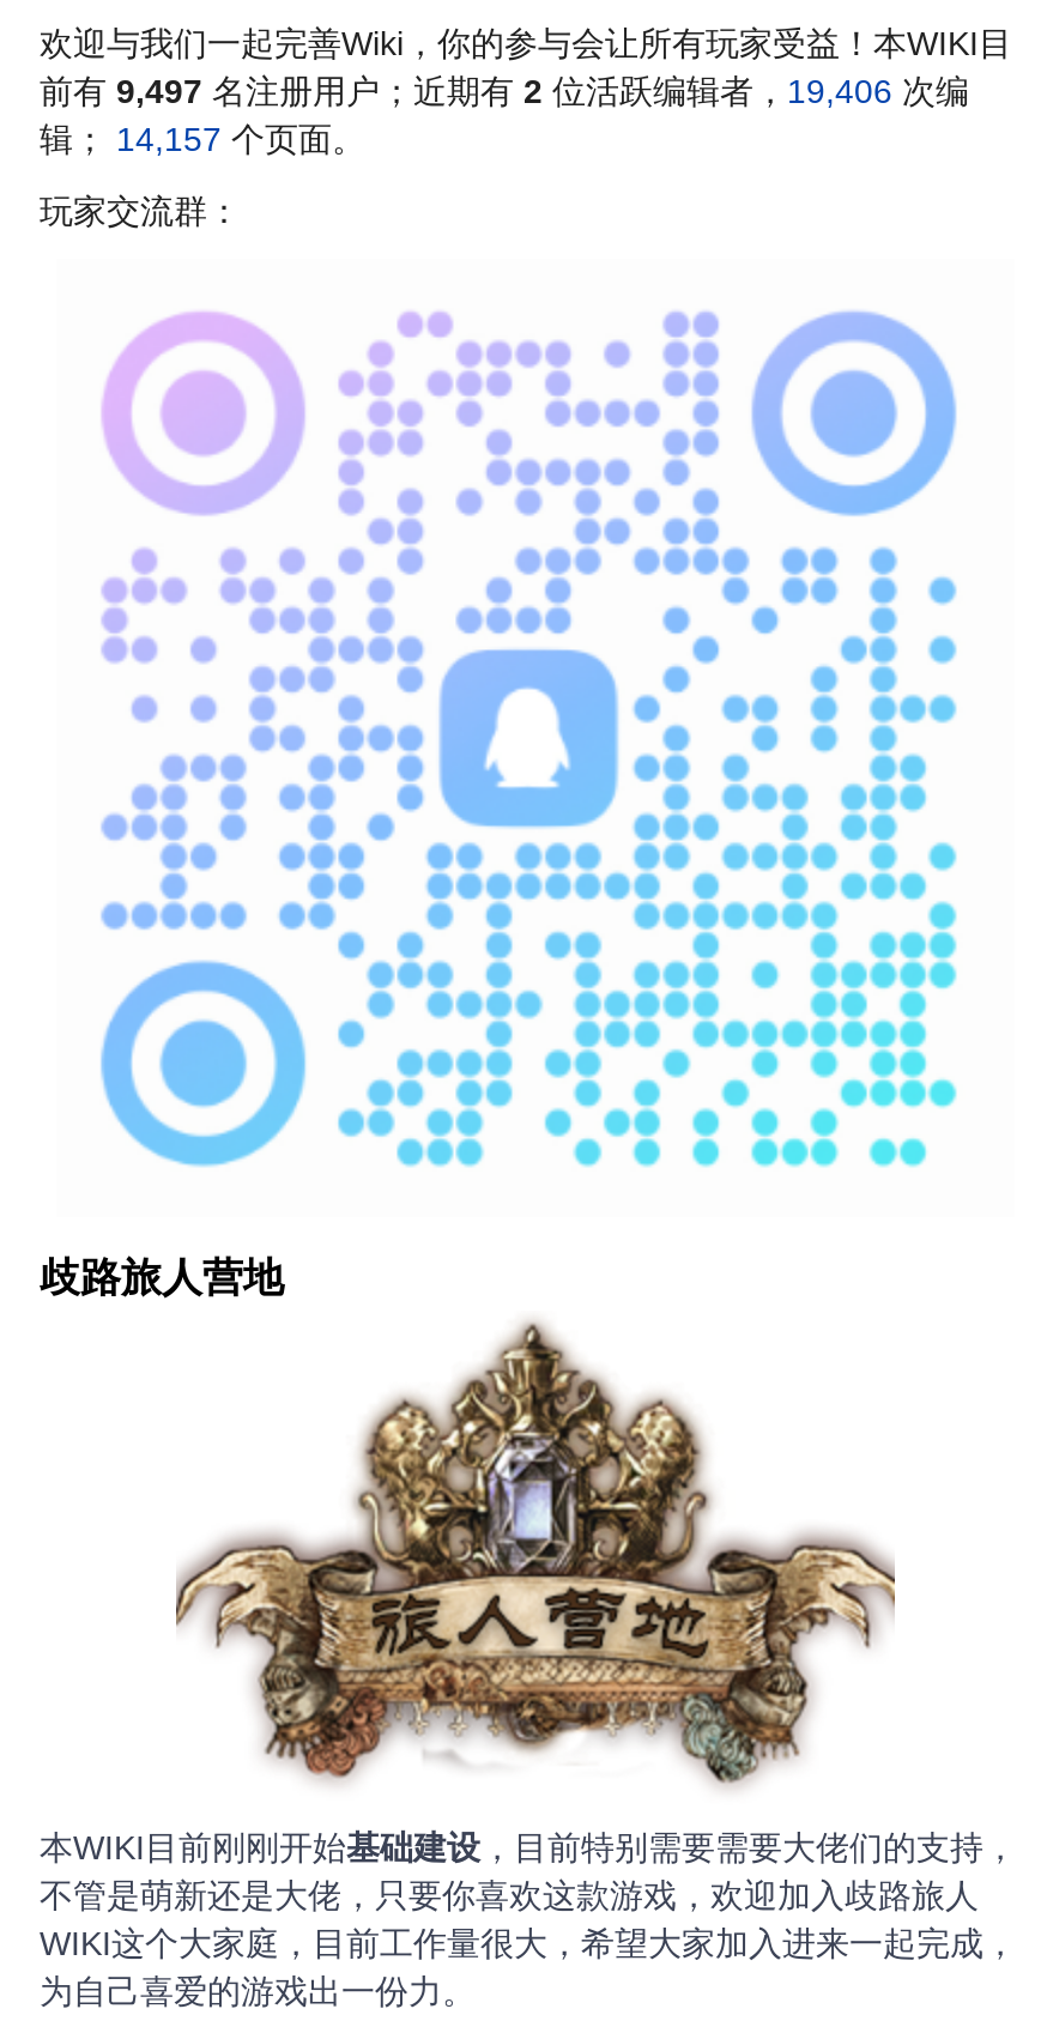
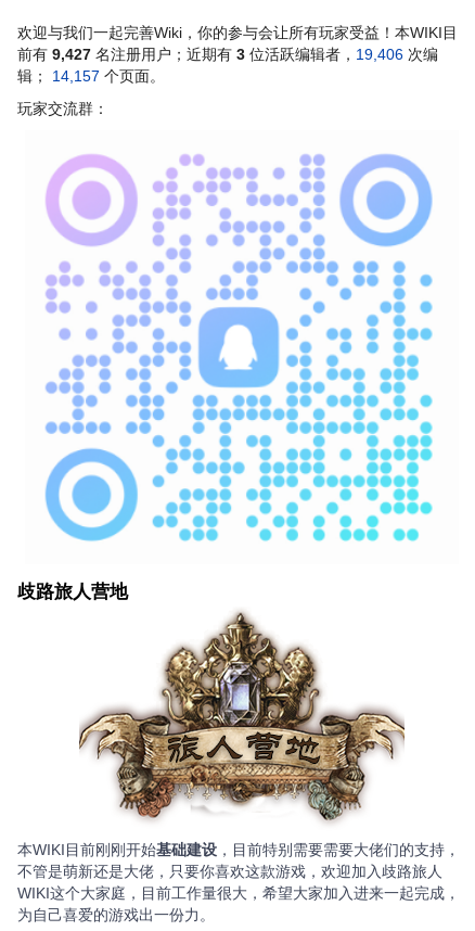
- 前有9,497名注册用户；近期有2位活跃编辑者，19,406次编
+ 前有9,427名注册用户；近期有3位活跃编辑者，19,406次编
